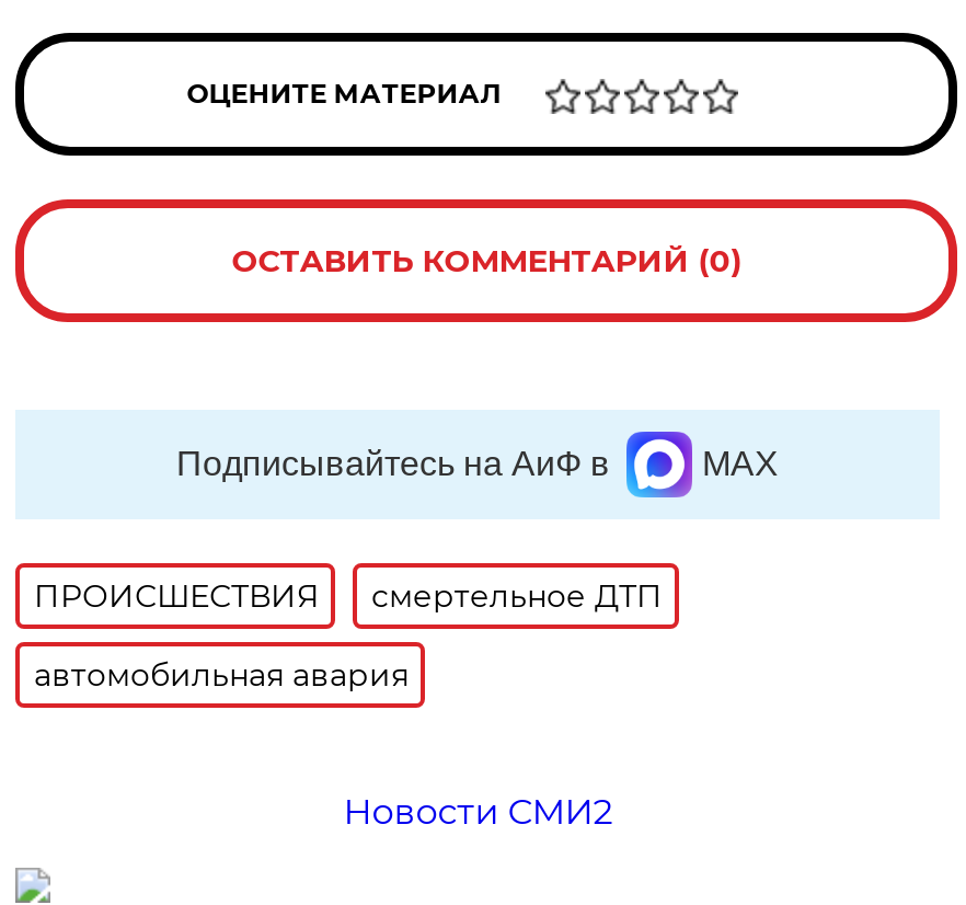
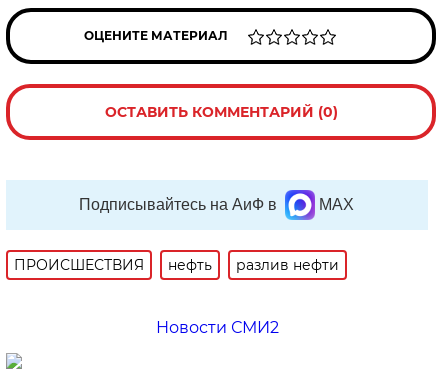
- смертельное ДТП
- автомобильная авария
+ нефть
+ разлив нефти
